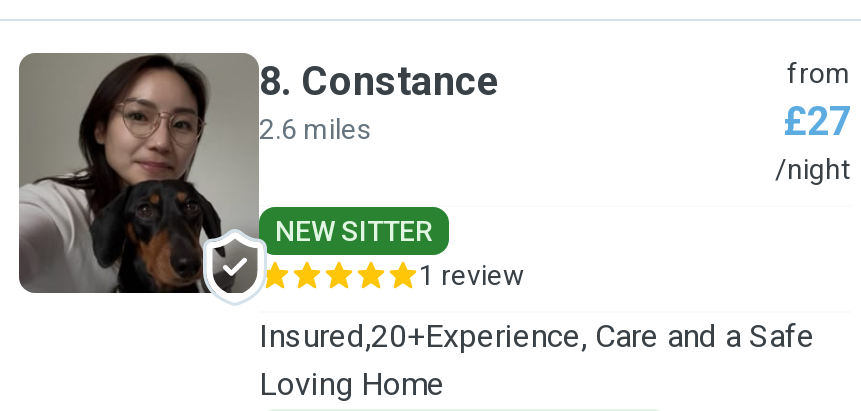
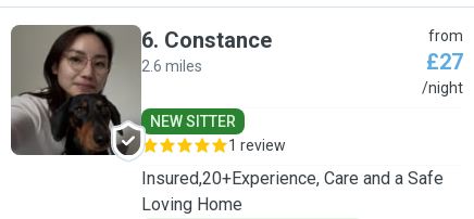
- 8. Constance
+ 6. Constance
